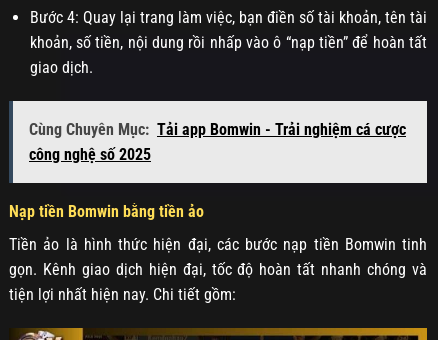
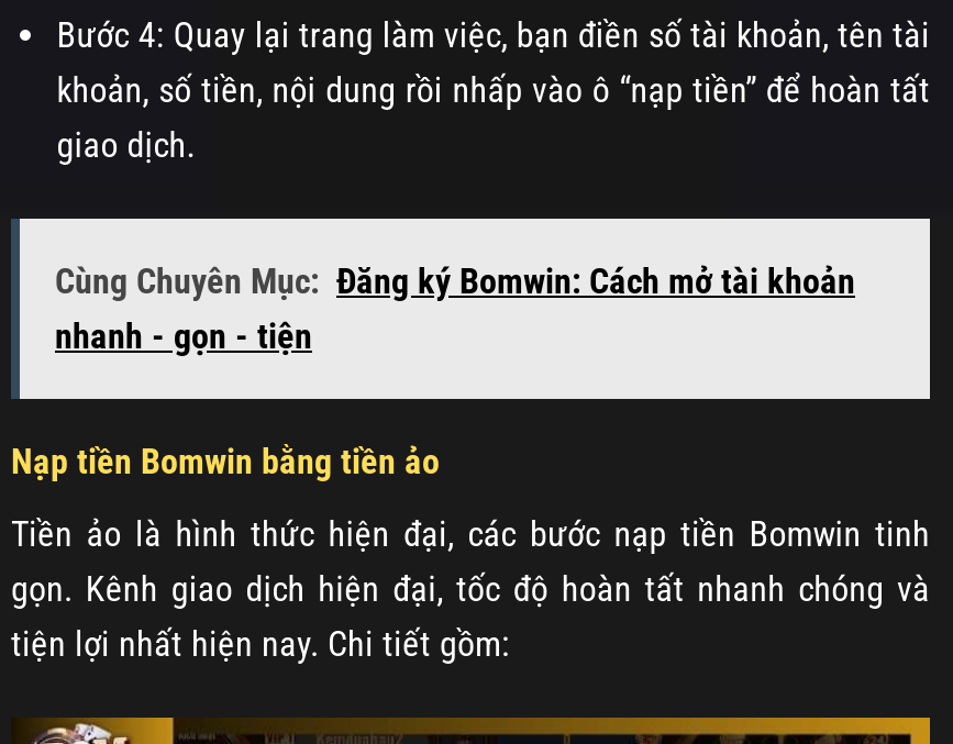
- Cùng Chuyên Mục: Tải app Bomwin - Trải nghiệm cá cược
- công nghệ số 2025
+ Cùng Chuyên Mục: Đăng ký Bomwin: Cách mở tài khoản
+ nhanh - gọn - tiện
